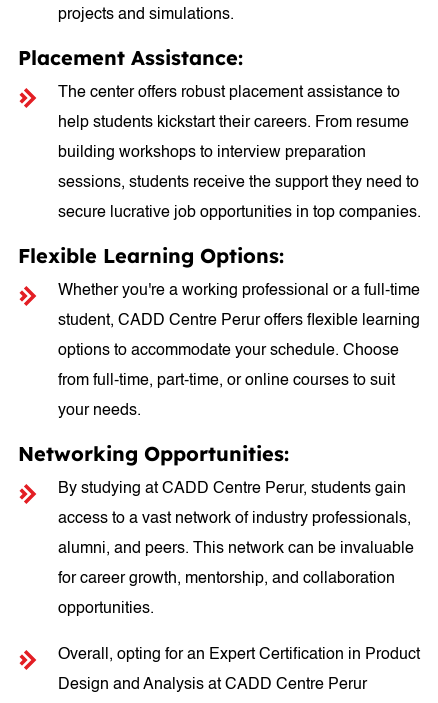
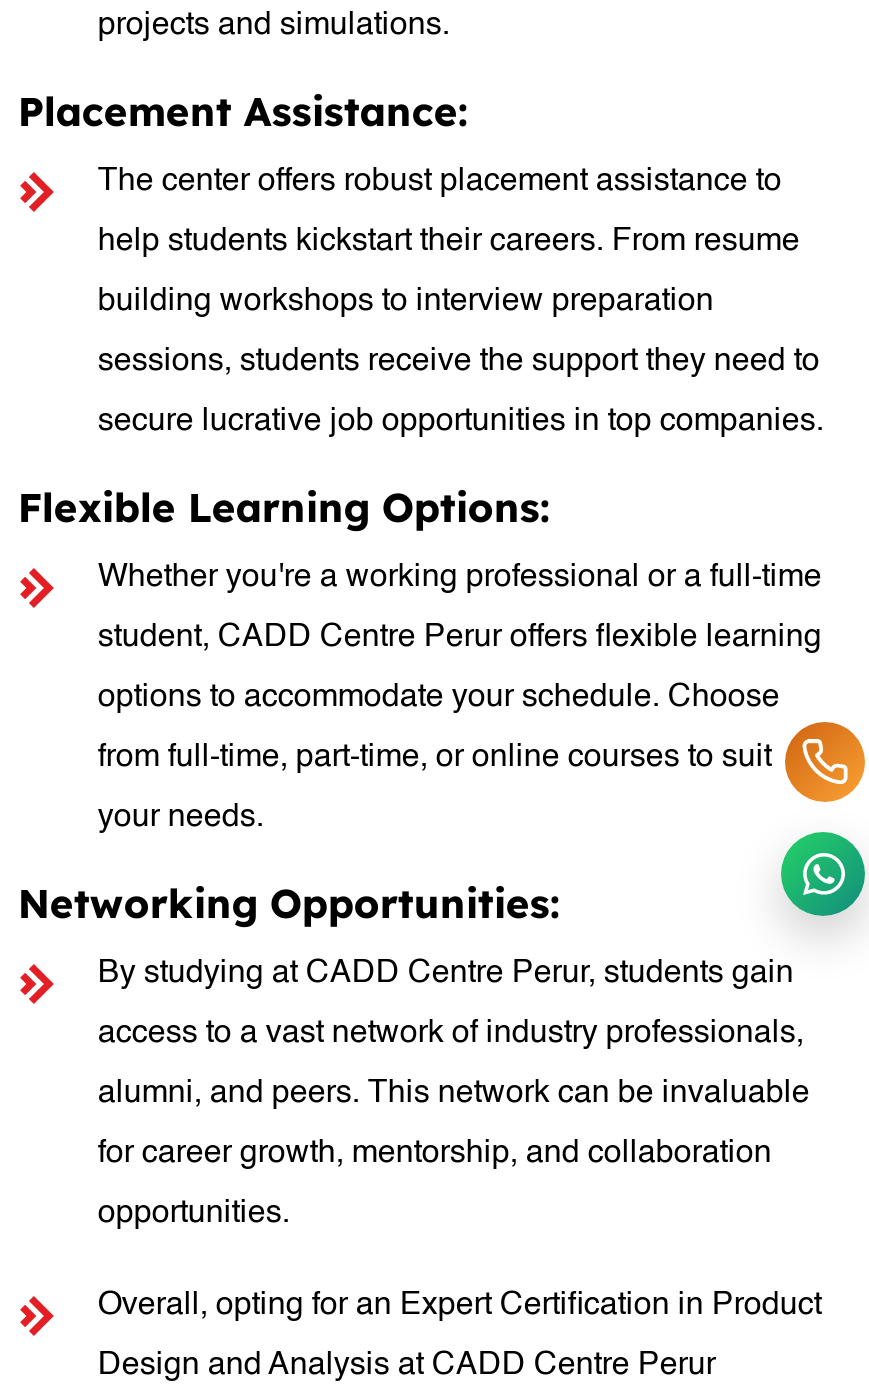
+ [image]

+ [image]
